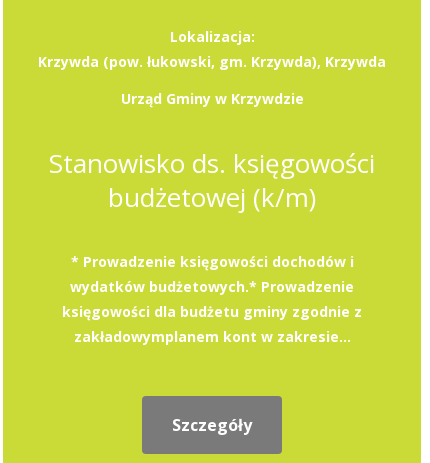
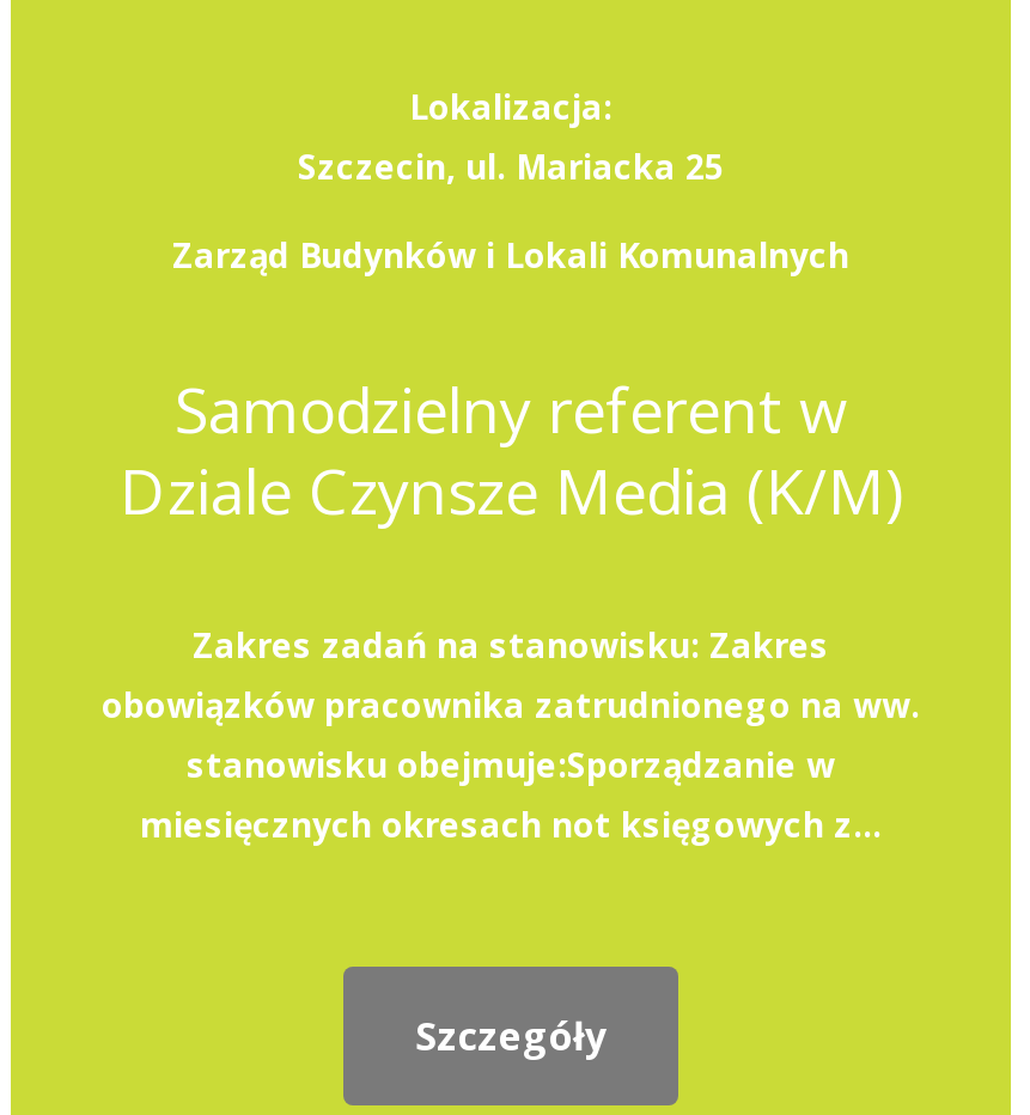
- Krzywda (pow. łukowski, gm. Krzywda), Krzywda
+ Szczecin, ul. Mariacka 25

- Urząd Gminy w Krzywdzie
+ Zarząd Budynków i Lokali Komunalnych

- Stanowisko ds. księgowości
- budżetowej (k/m)
+ Samodzielny referent w
+ Dziale Czynsze Media (K/M)

- * Prowadzenie księgowości dochodów i
- wydatków budżetowych.* Prowadzenie
- księgowości dla budżetu gminy zgodnie z
- zakładowymplanem kont w zakresie...
+ Zakres zadań na stanowisku: Zakres
+ obowiązków pracownika zatrudnionego na ww.
+ stanowisku obejmuje:Sporządzanie w
+ miesięcznych okresach not księgowych z...
